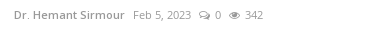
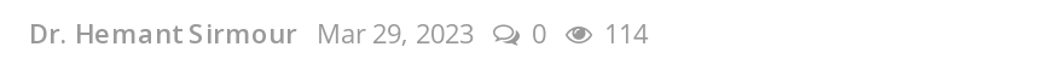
- Dr. Hemant Sirmour Feb 5, 2023
+ Dr. Hemant Sirmour Mar 29, 2023

- 342
+ 114
